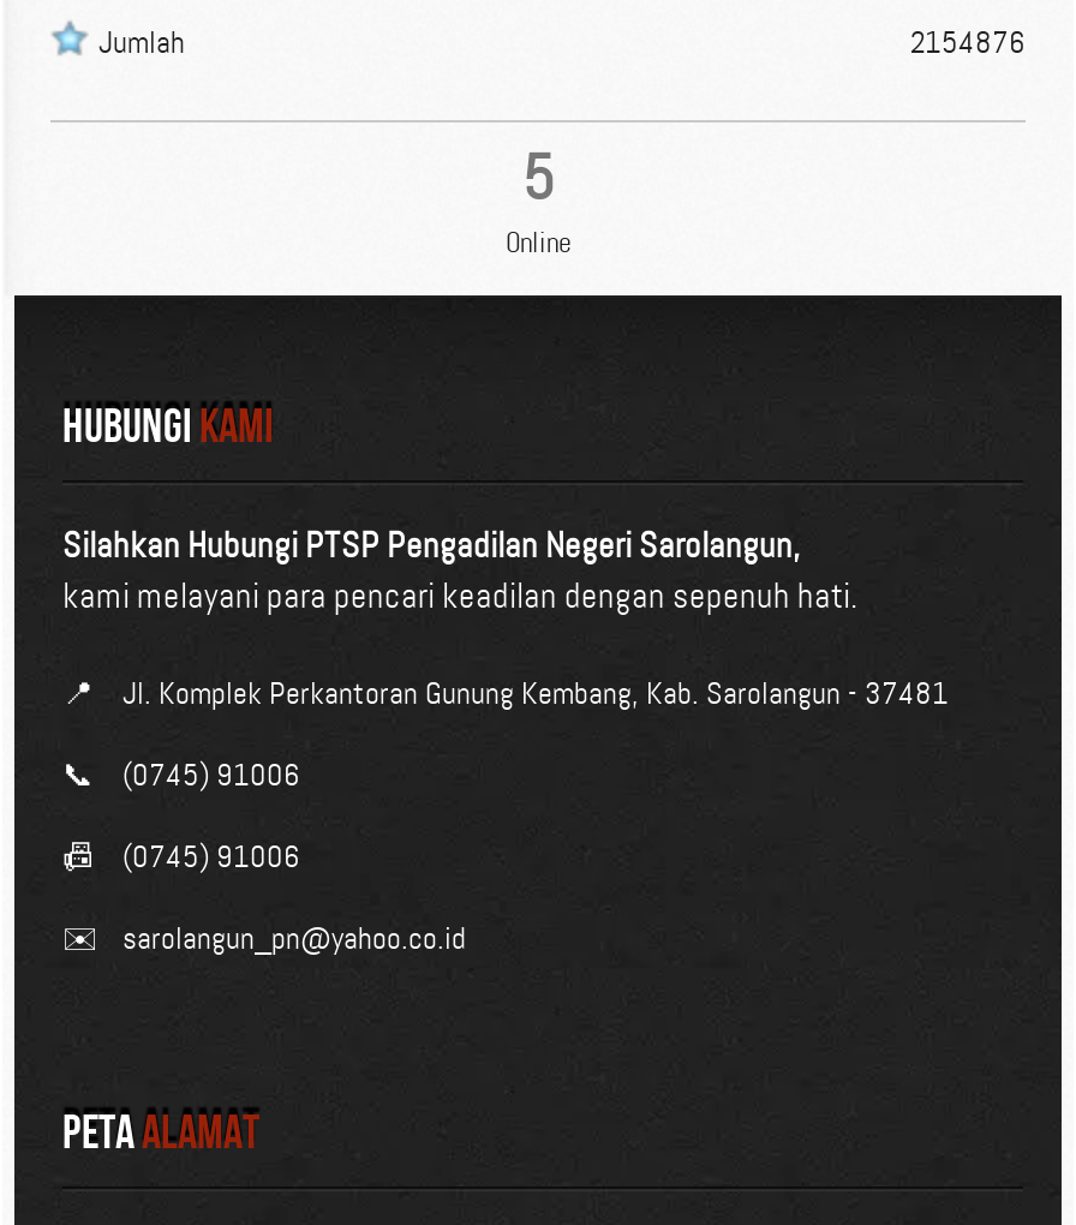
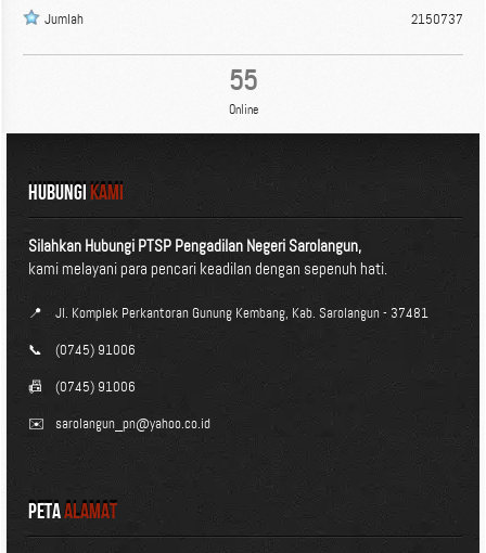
- 2154876
+ 2150737

- 5
+ 55
